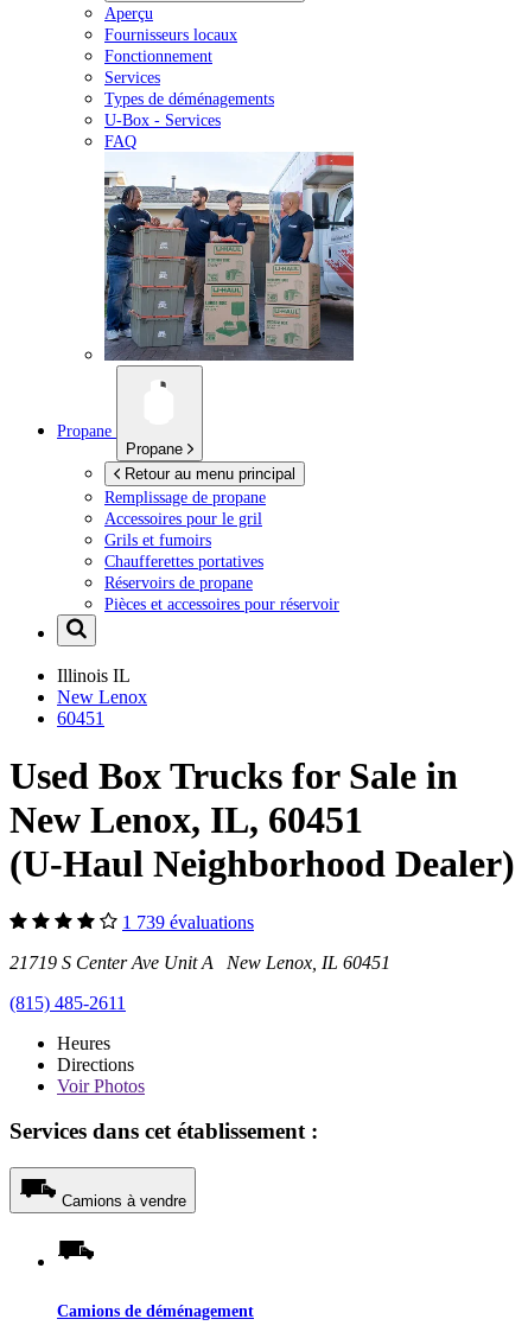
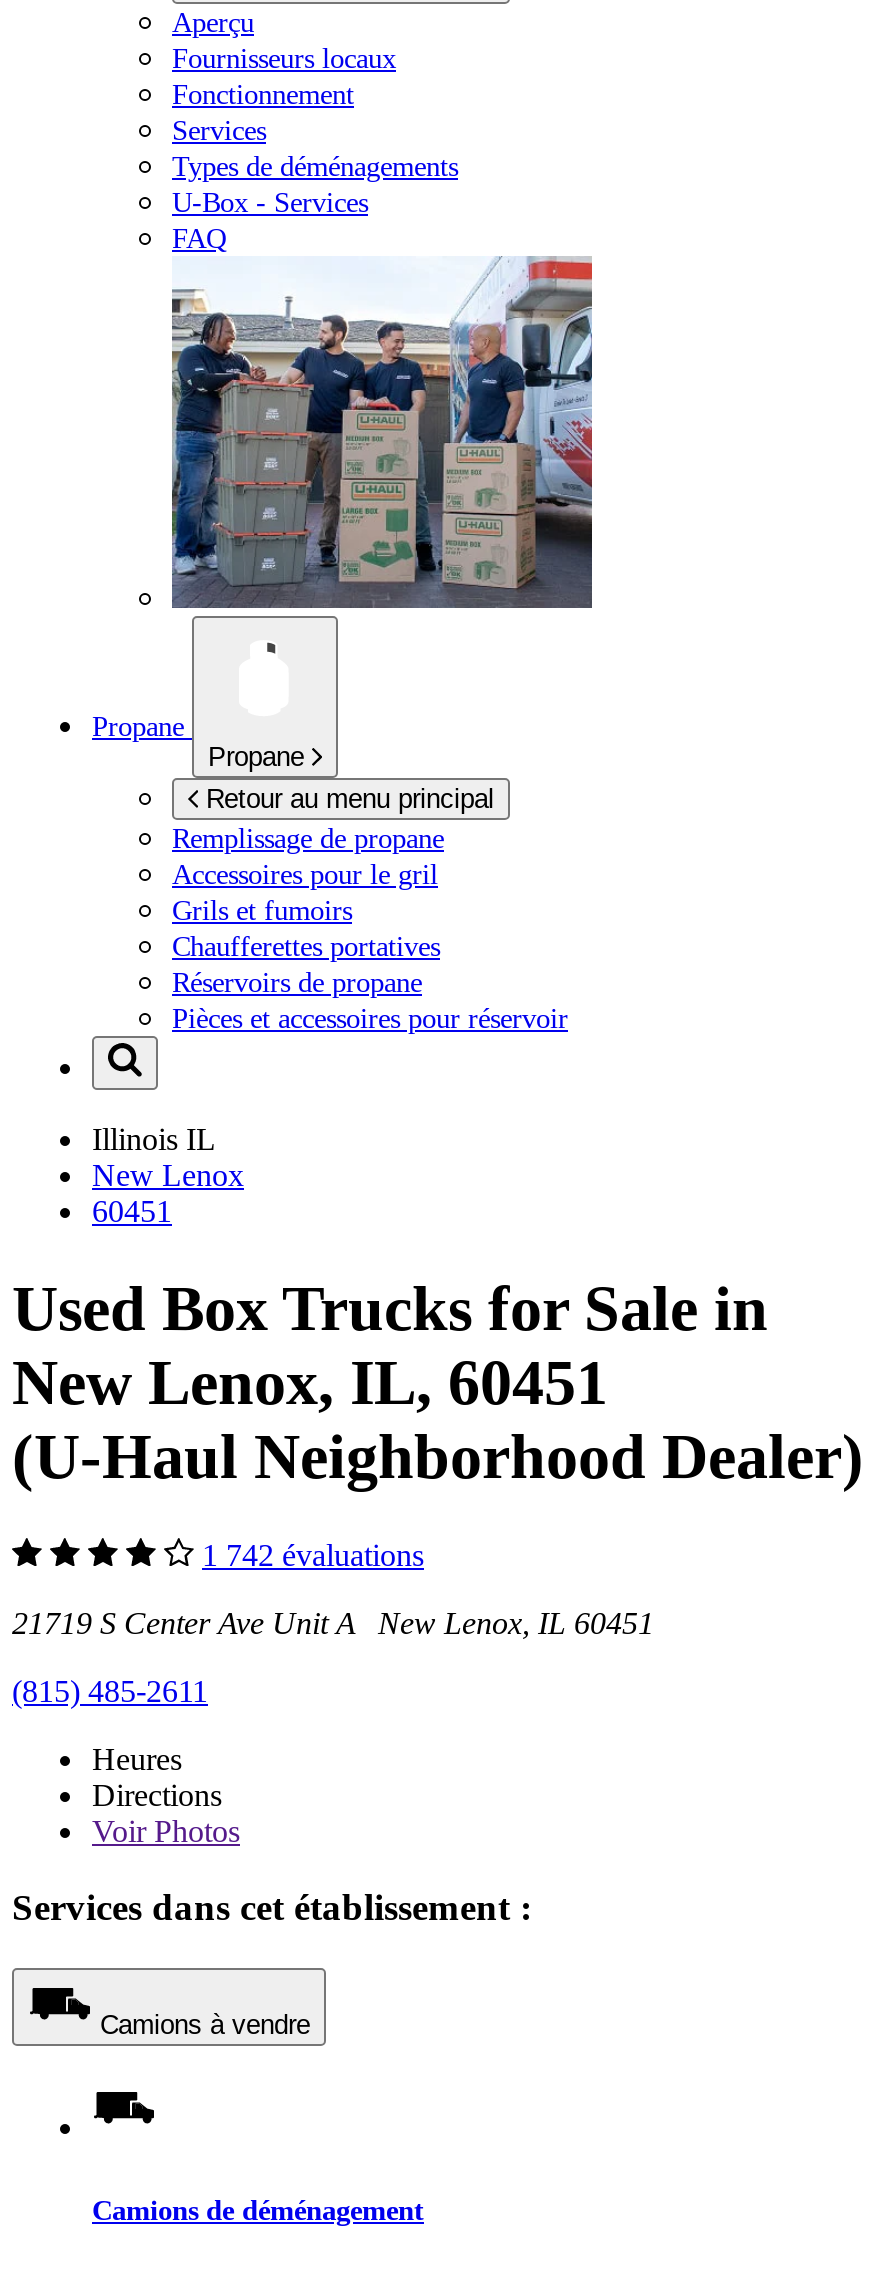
- 1 739 évaluations
+ 1 742 évaluations
